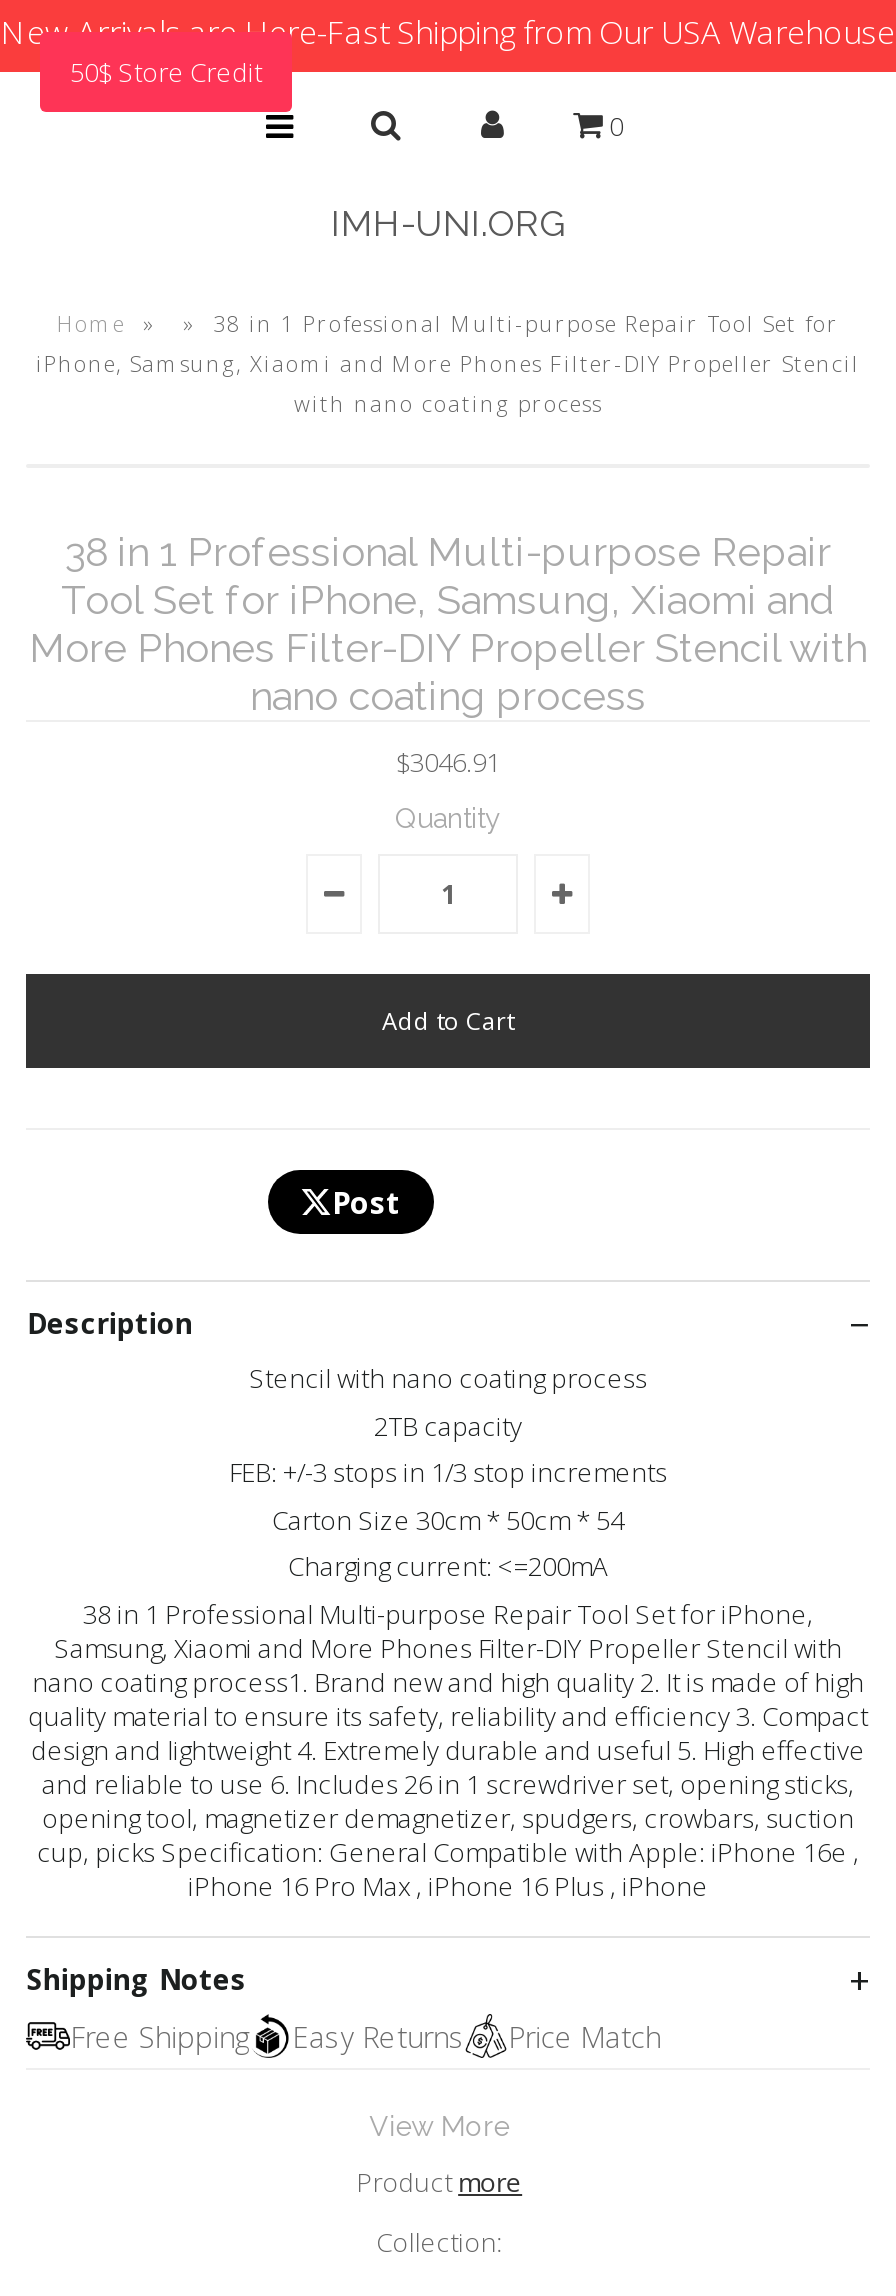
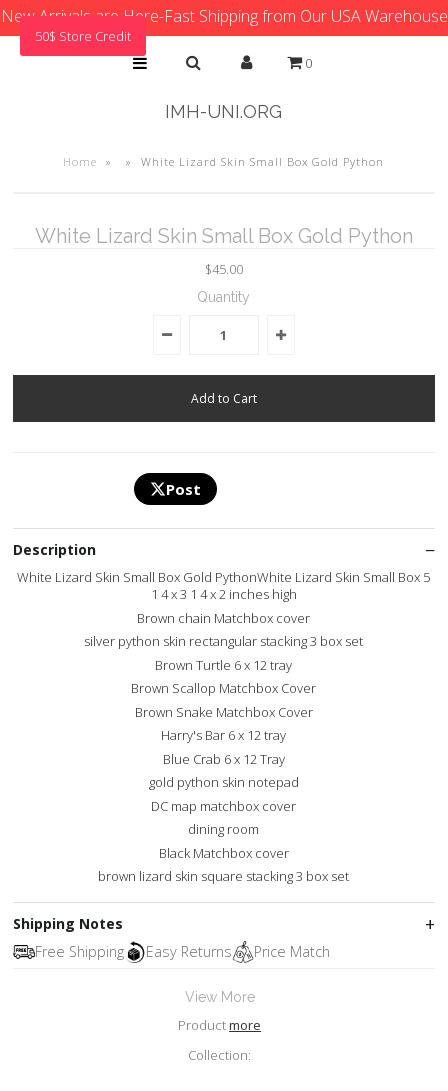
- » 38 in 1 Professional Multi-purpose Repair Tool Set for
- iPhone, Samsung, Xiaomi and More Phones Filter-DIY Propeller Stencil
- with nano coating process
+ » White Lizard Skin Small Box Gold Python

- 38 in 1 Professional Multi-purpose Repair
- Tool Set for iPhone, Samsung, Xiaomi and
- More Phones Filter-DIY Propeller Stencil with
- nano coating process
+ White Lizard Skin Small Box Gold Python

- $3046.91
+ $45.00

moved up: Quantity | Post | Description

- Stencil with nano coating process
- 2TB capacity
- FEB: +/-3 stops in 1/3 stop increments
- Carton Size 30cm * 50cm * 54
- Charging current: <=200mA
- 38 in 1 Professional Multi-purpose Repair Tool Set for iPhone,
- Samsung, Xiaomi and More Phones Filter-DIY Propeller Stencil with
- nano coating process1. Brand new and high quality 2. It is made of high
- quality material to ensure its safety, reliability and efficiency 3. Compact
- design and lightweight 4. Extremely durable and useful 5. High effective
- and reliable to use 6. Includes 26 in 1 screwdriver set, opening sticks,
- opening tool, magnetizer demagnetizer, spudgers, crowbars, suction
- cup, picks Specification: General Compatible with Apple: iPhone 16e ,
- iPhone 16 Pro Max , iPhone 16 Plus , iPhone
+ White Lizard Skin Small Box Gold PythonWhite Lizard Skin Small Box 5
+ 1 4 x 3 1 4 x 2 inches high
+ Brown chain Matchbox cover
+ silver python skin rectangular stacking 3 box set
+ Brown Turtle 6 x 12 tray
+ Brown Scallop Matchbox Cover
+ Brown Snake Matchbox Cover
+ Harry's Bar 6 x 12 tray
+ Blue Crab 6 x 12 Tray
+ gold python skin notepad
+ DC map matchbox cover
+ dining room
+ Black Matchbox cover
+ brown lizard skin square stacking 3 box set
